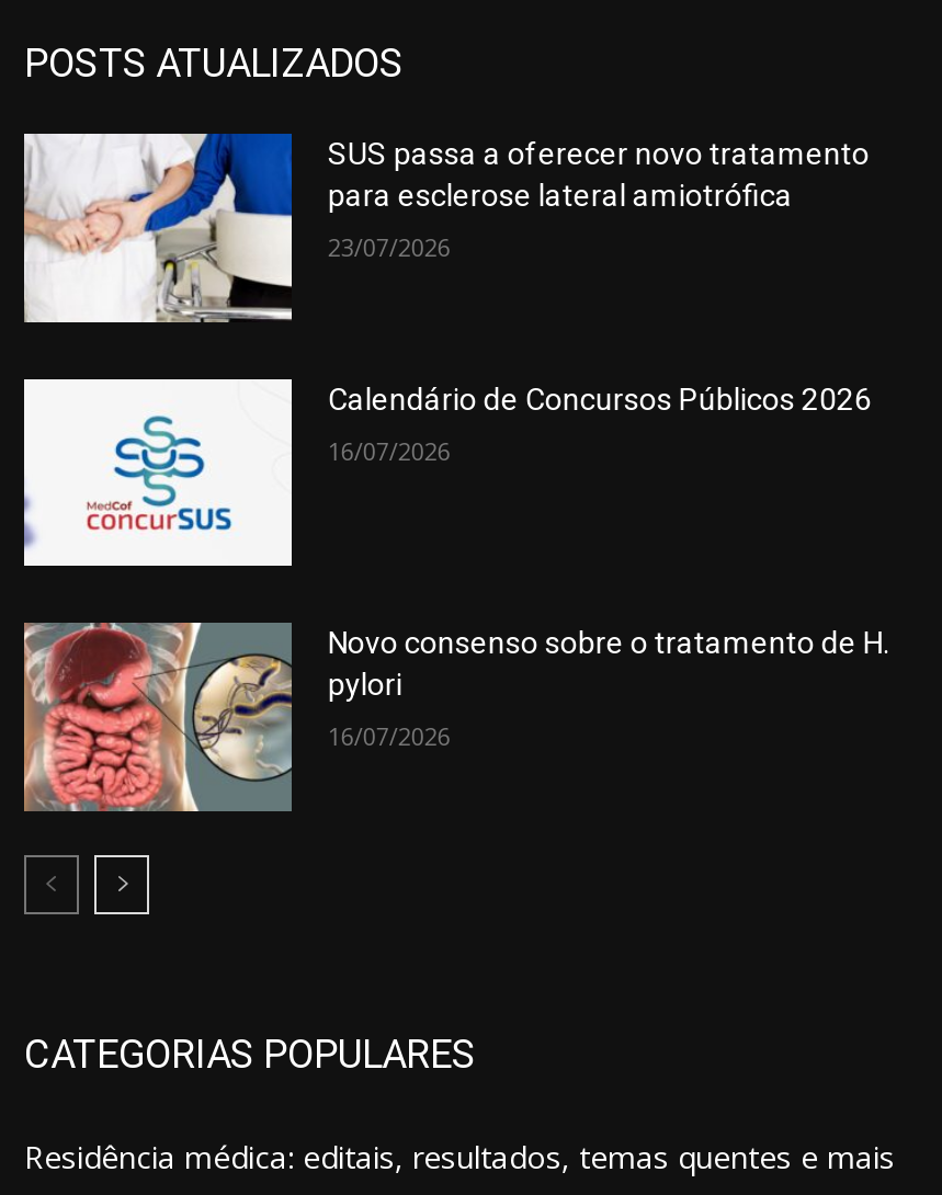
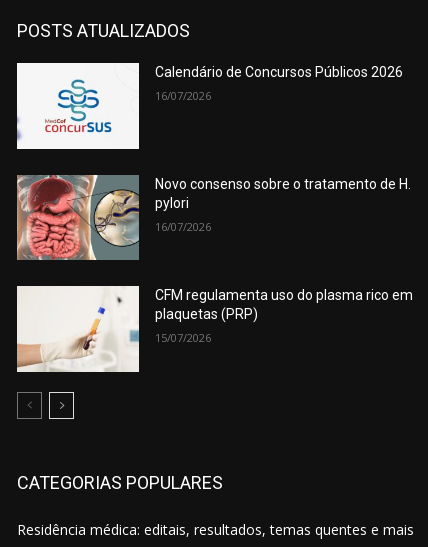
- [image]
- SUS passa a oferecer novo tratamento
- para esclerose lateral amiotrófica
- 23/07/2026

moved up: [image] | Calendário de Concursos Públicos 2026 | 16/07/2026 | Novo consenso sobre o tratamento de H. | pylori | 16/07/2026

+ [image]
+ CFM regulamenta uso do plasma rico em
+ plaquetas (PRP)
+ 15/07/2026
